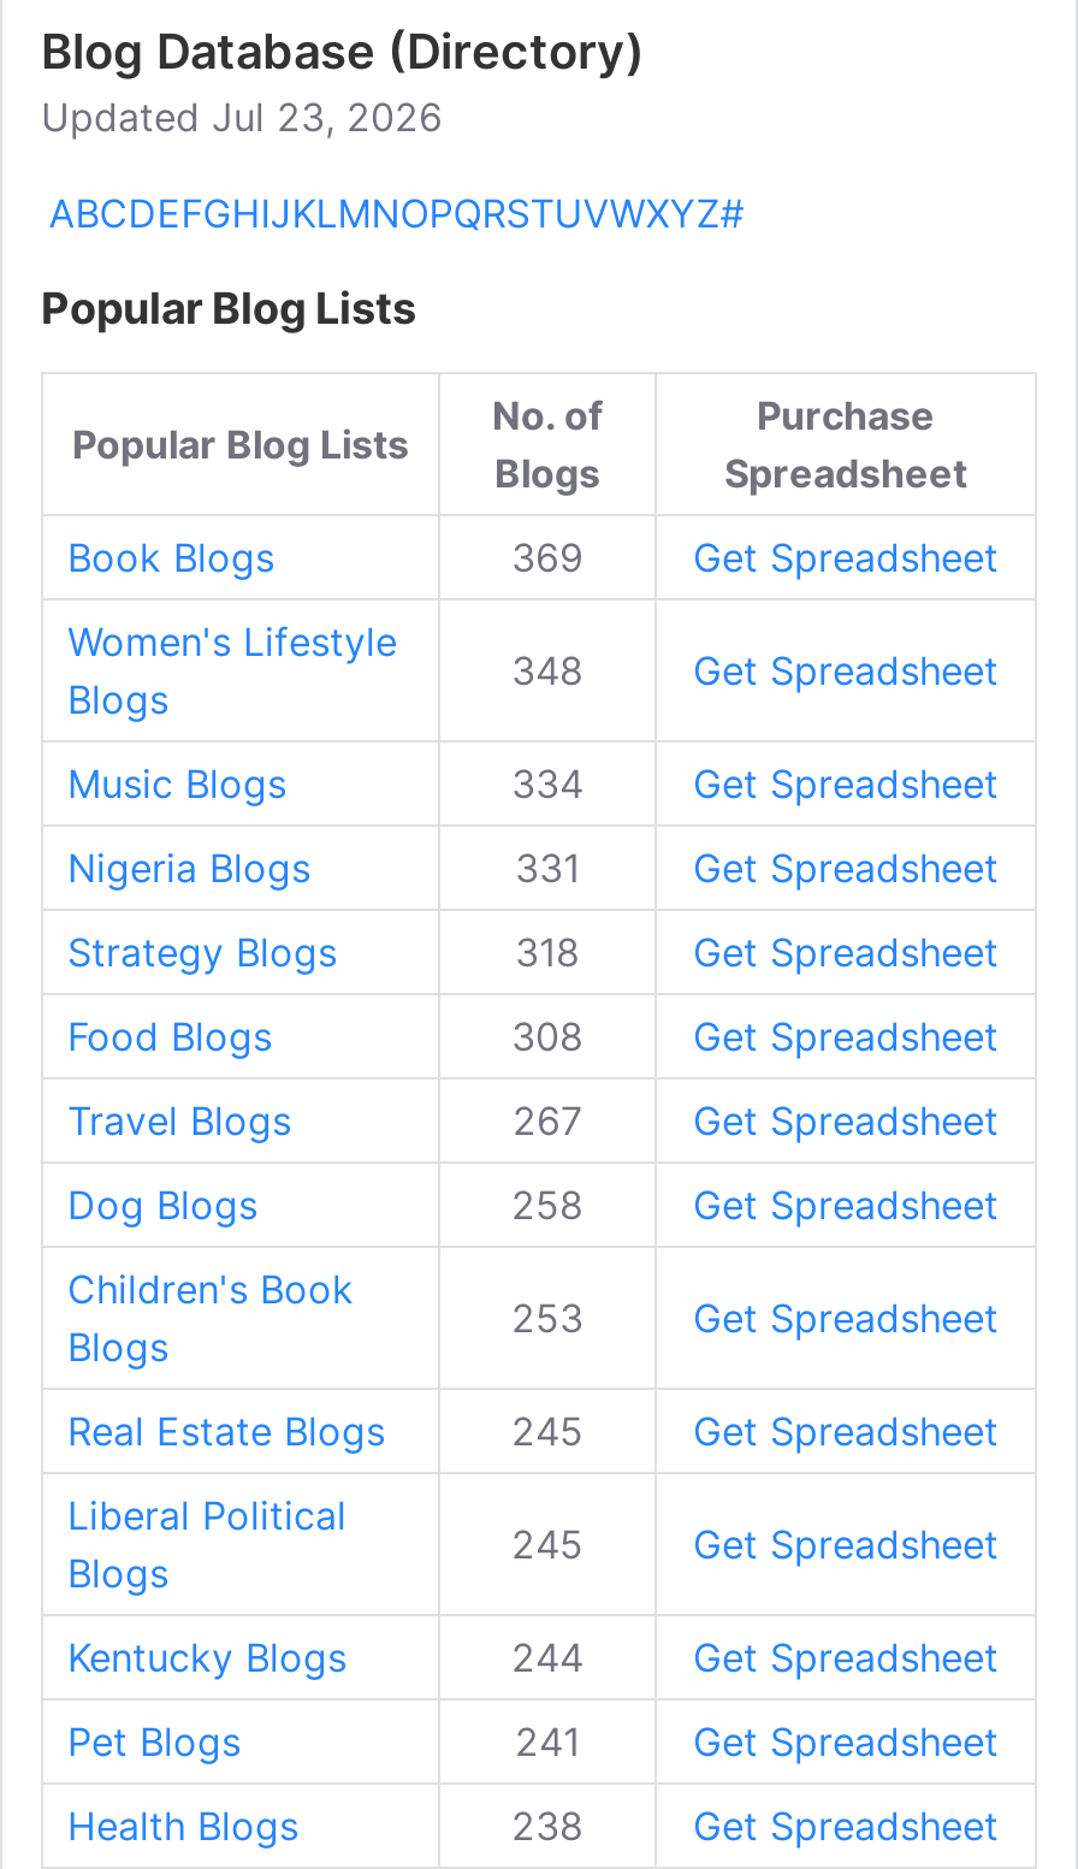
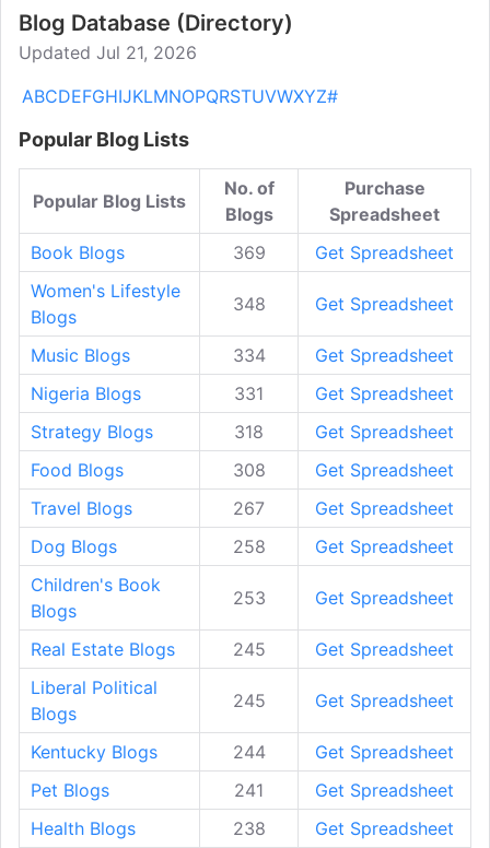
- Updated Jul 23, 2026
+ Updated Jul 21, 2026
